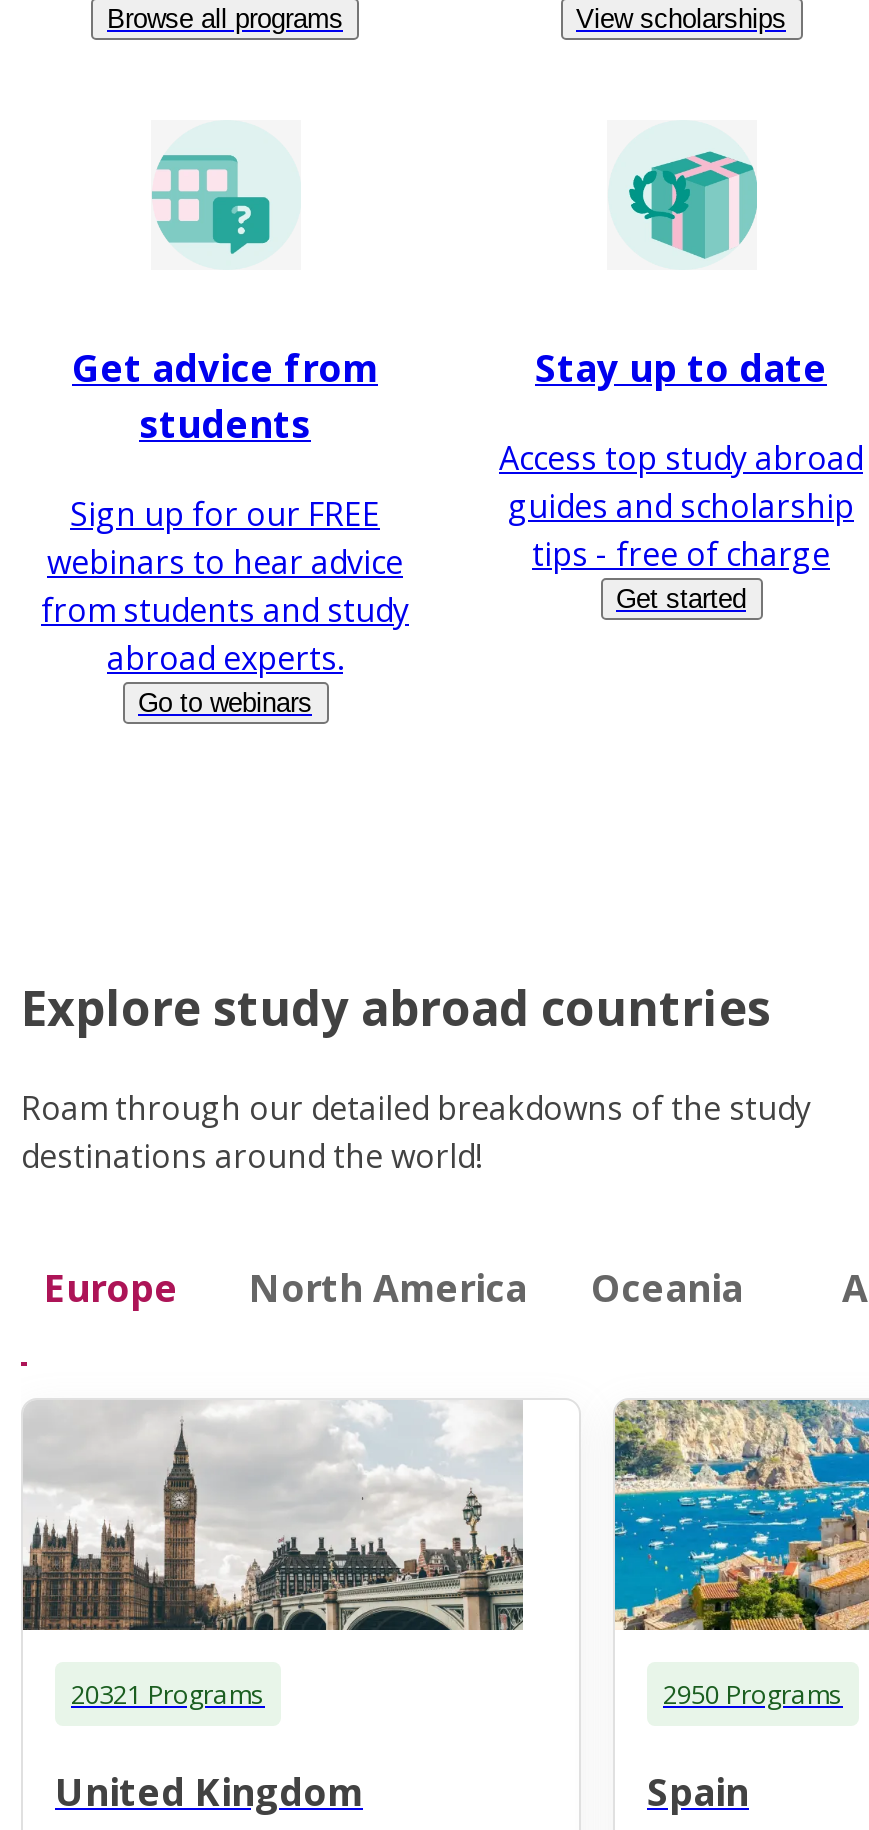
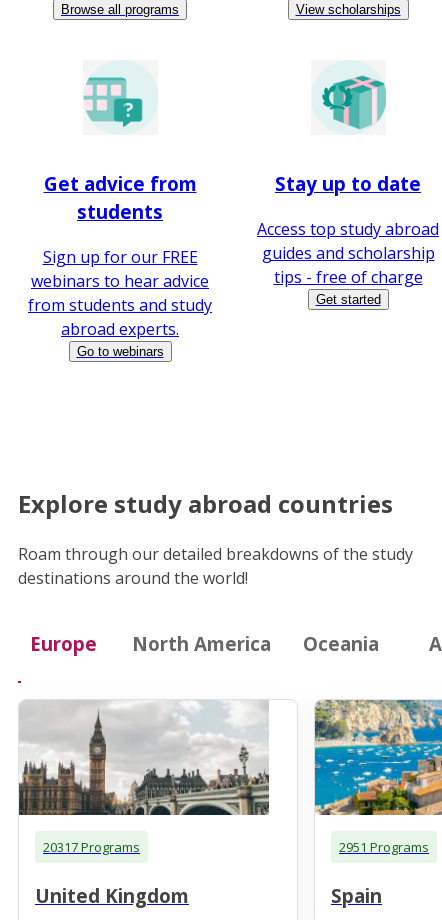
- 20321 Programs
+ 20317 Programs

- 2950 Programs
+ 2951 Programs
